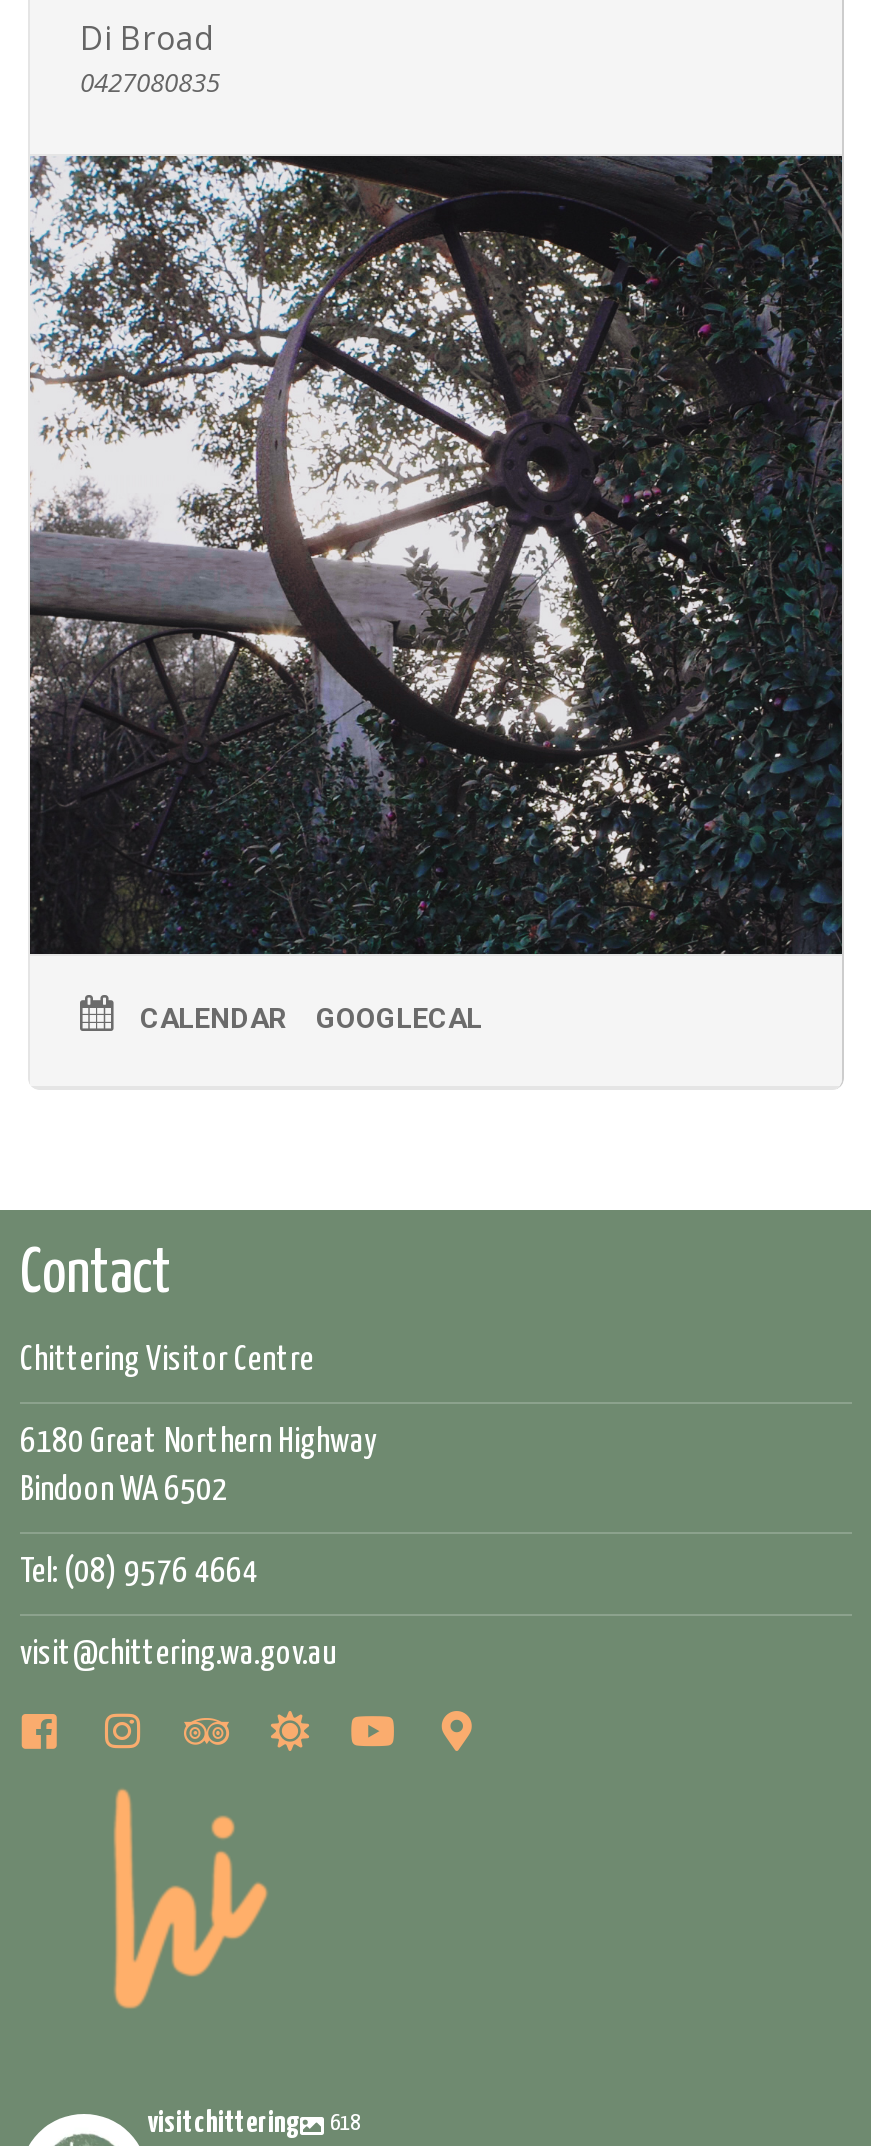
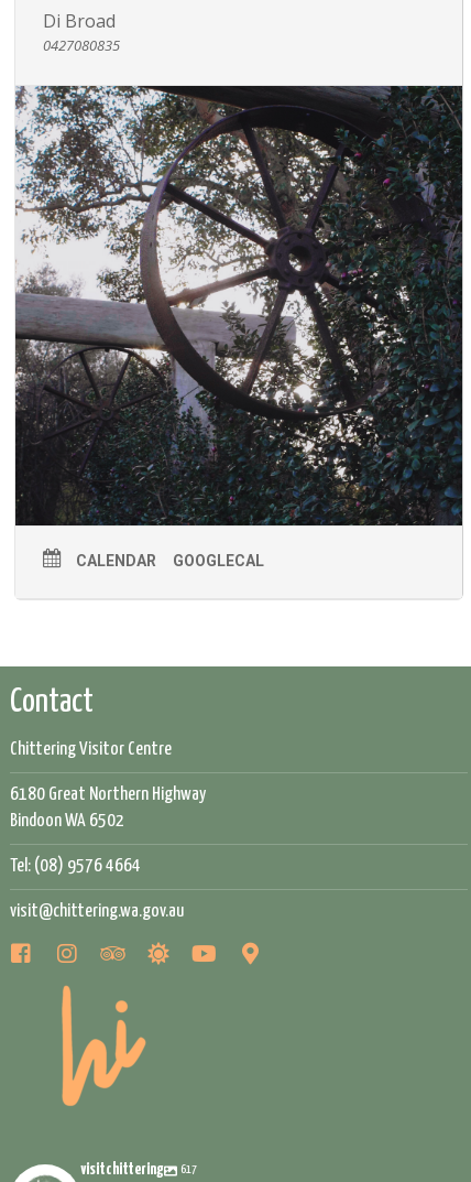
- visitchittering 618
+ visitchittering 617
